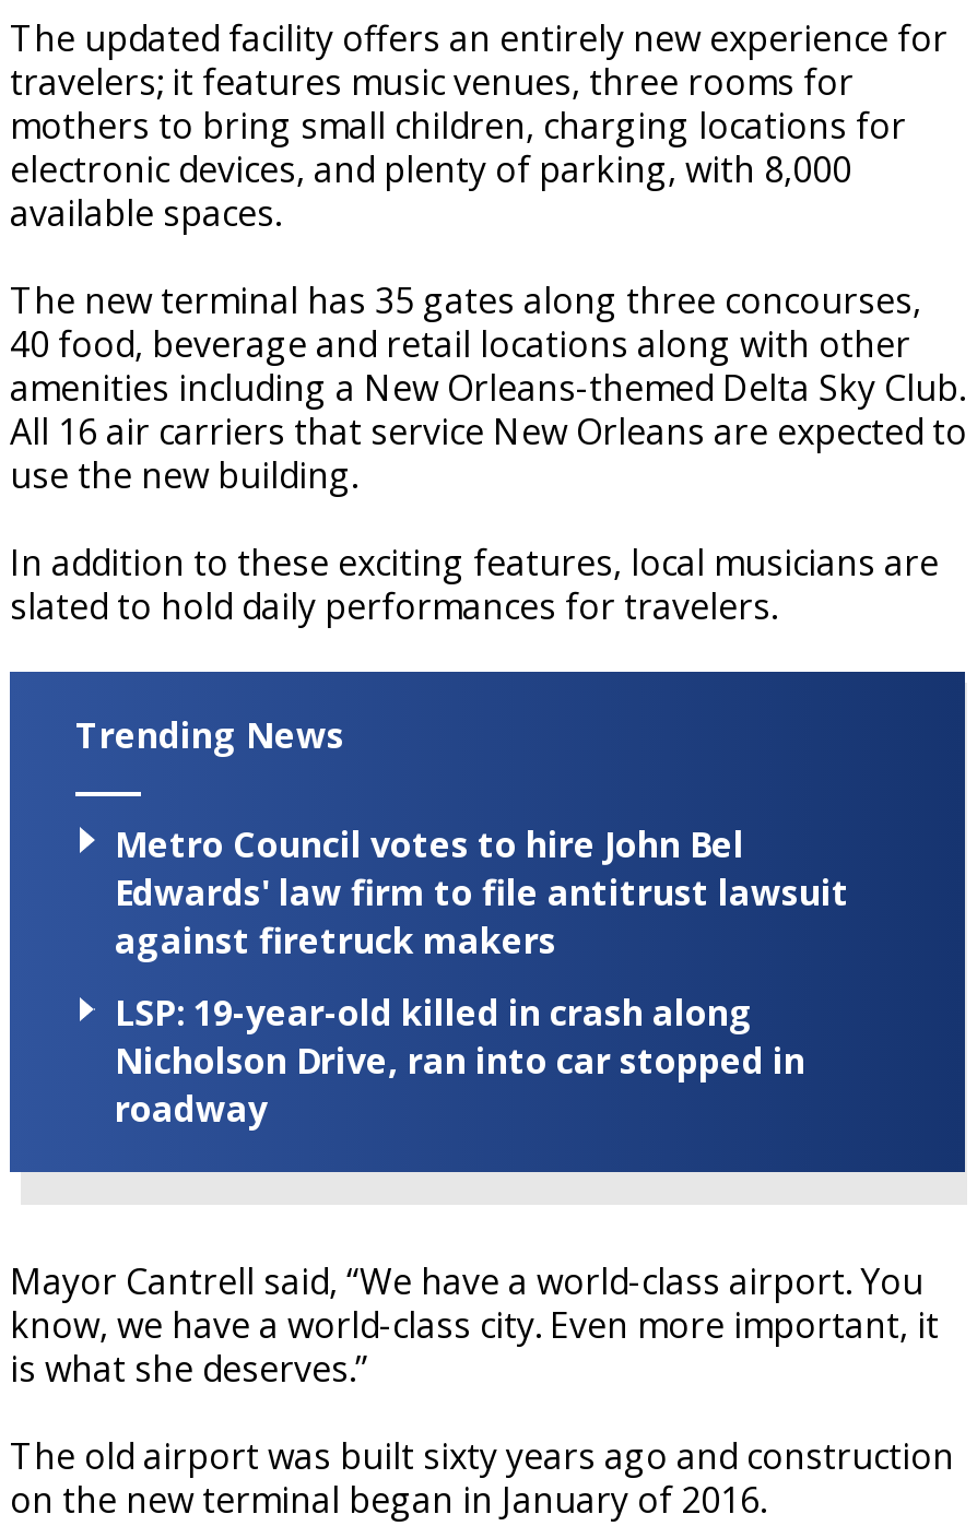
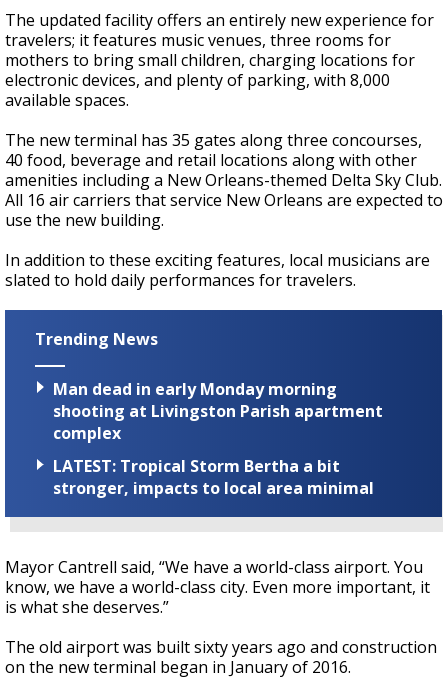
- Metro Council votes to hire John Bel
- Edwards' law firm to file antitrust lawsuit
- against firetruck makers
+ Man dead in early Monday morning
+ shooting at Livingston Parish apartment
+ complex

- LSP: 19-year-old killed in crash along
- Nicholson Drive, ran into car stopped in
- roadway
+ LATEST: Tropical Storm Bertha a bit
+ stronger, impacts to local area minimal
